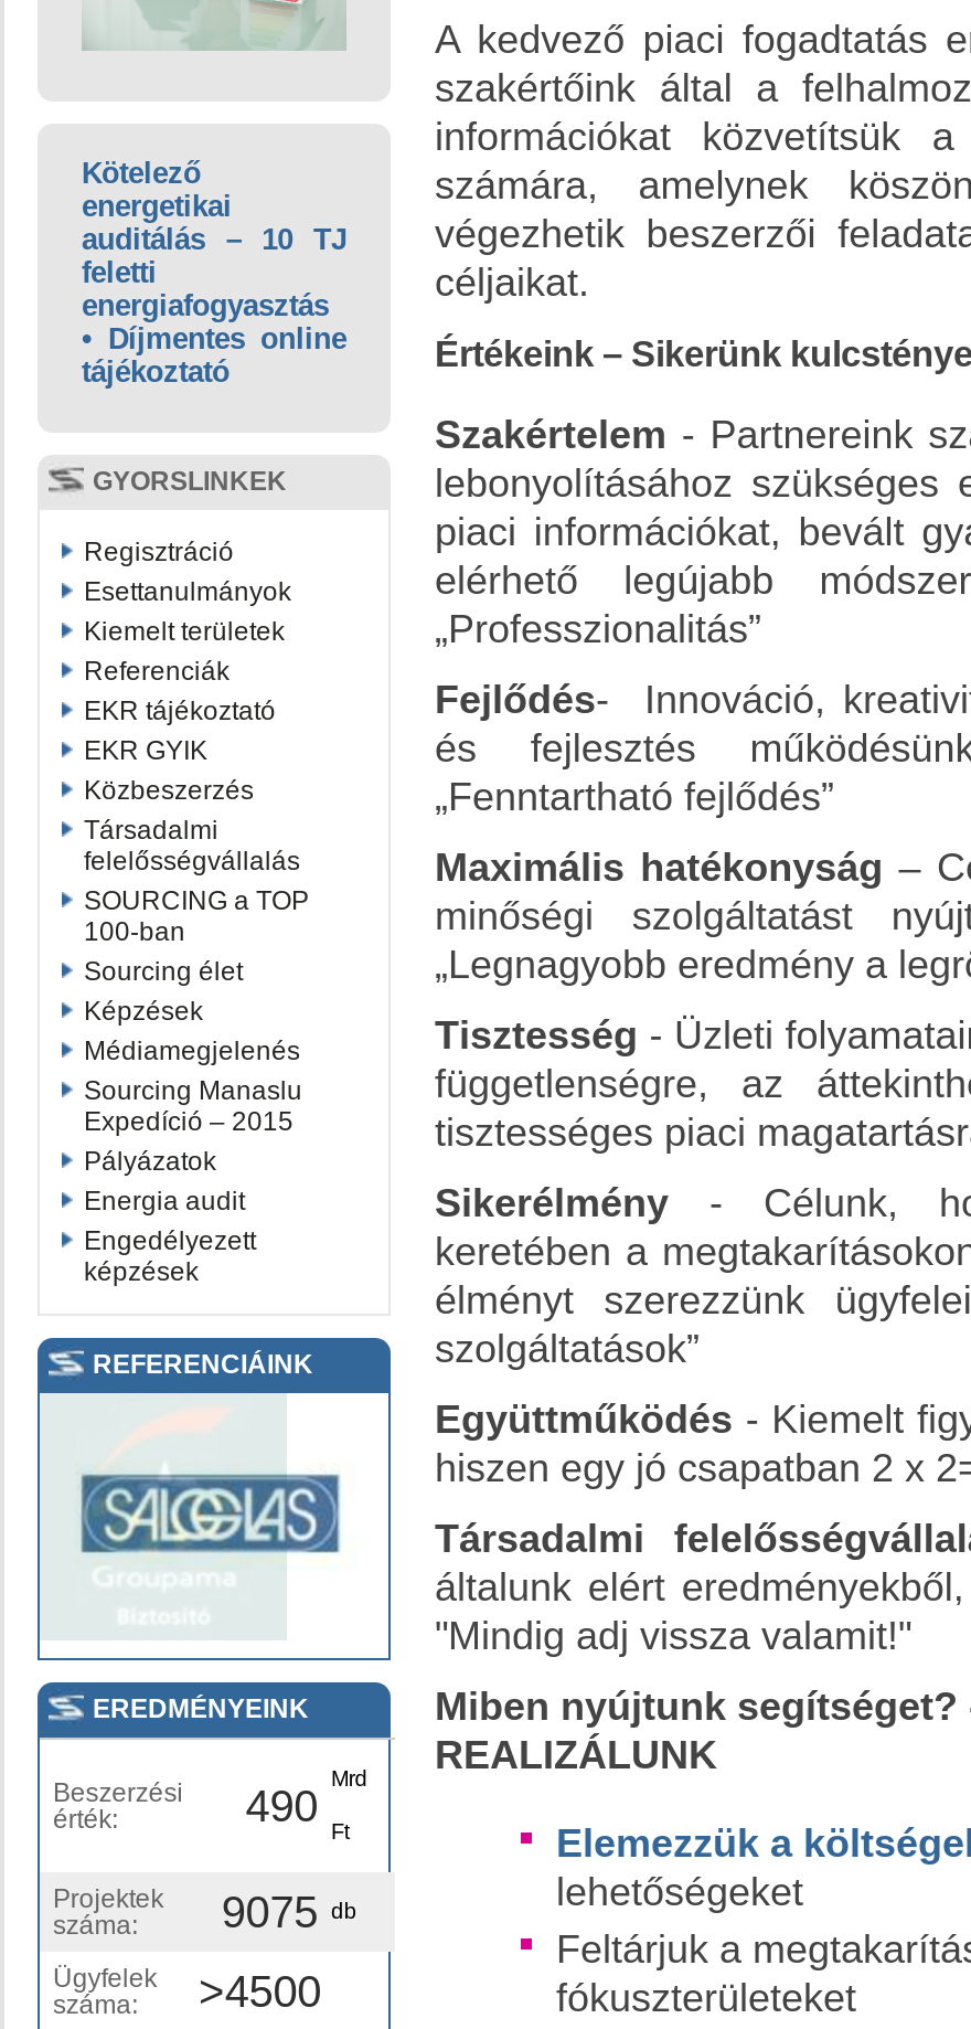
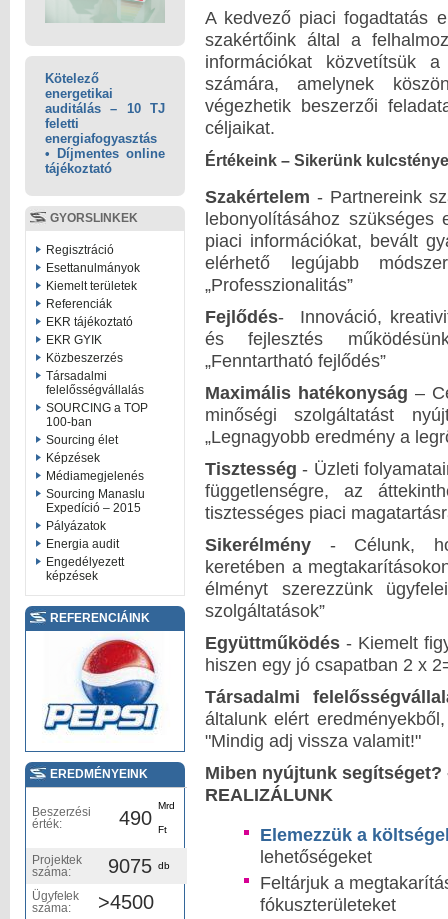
- [image]
+ [image]
